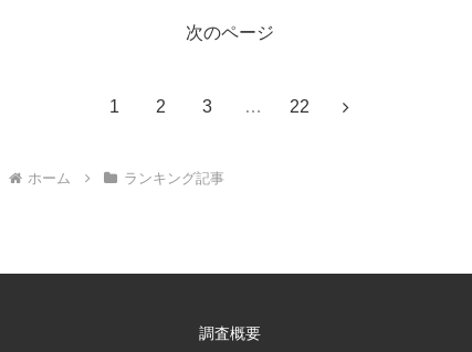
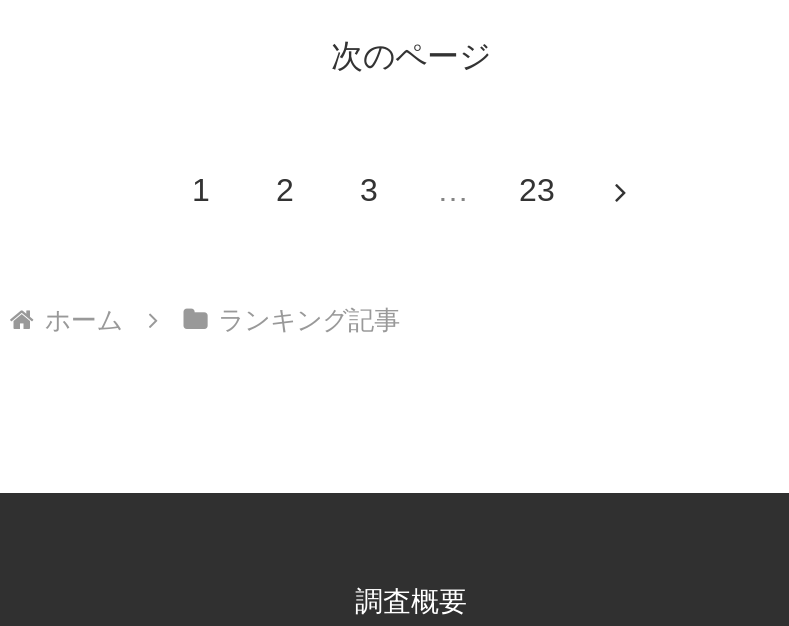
- 22
+ 23
